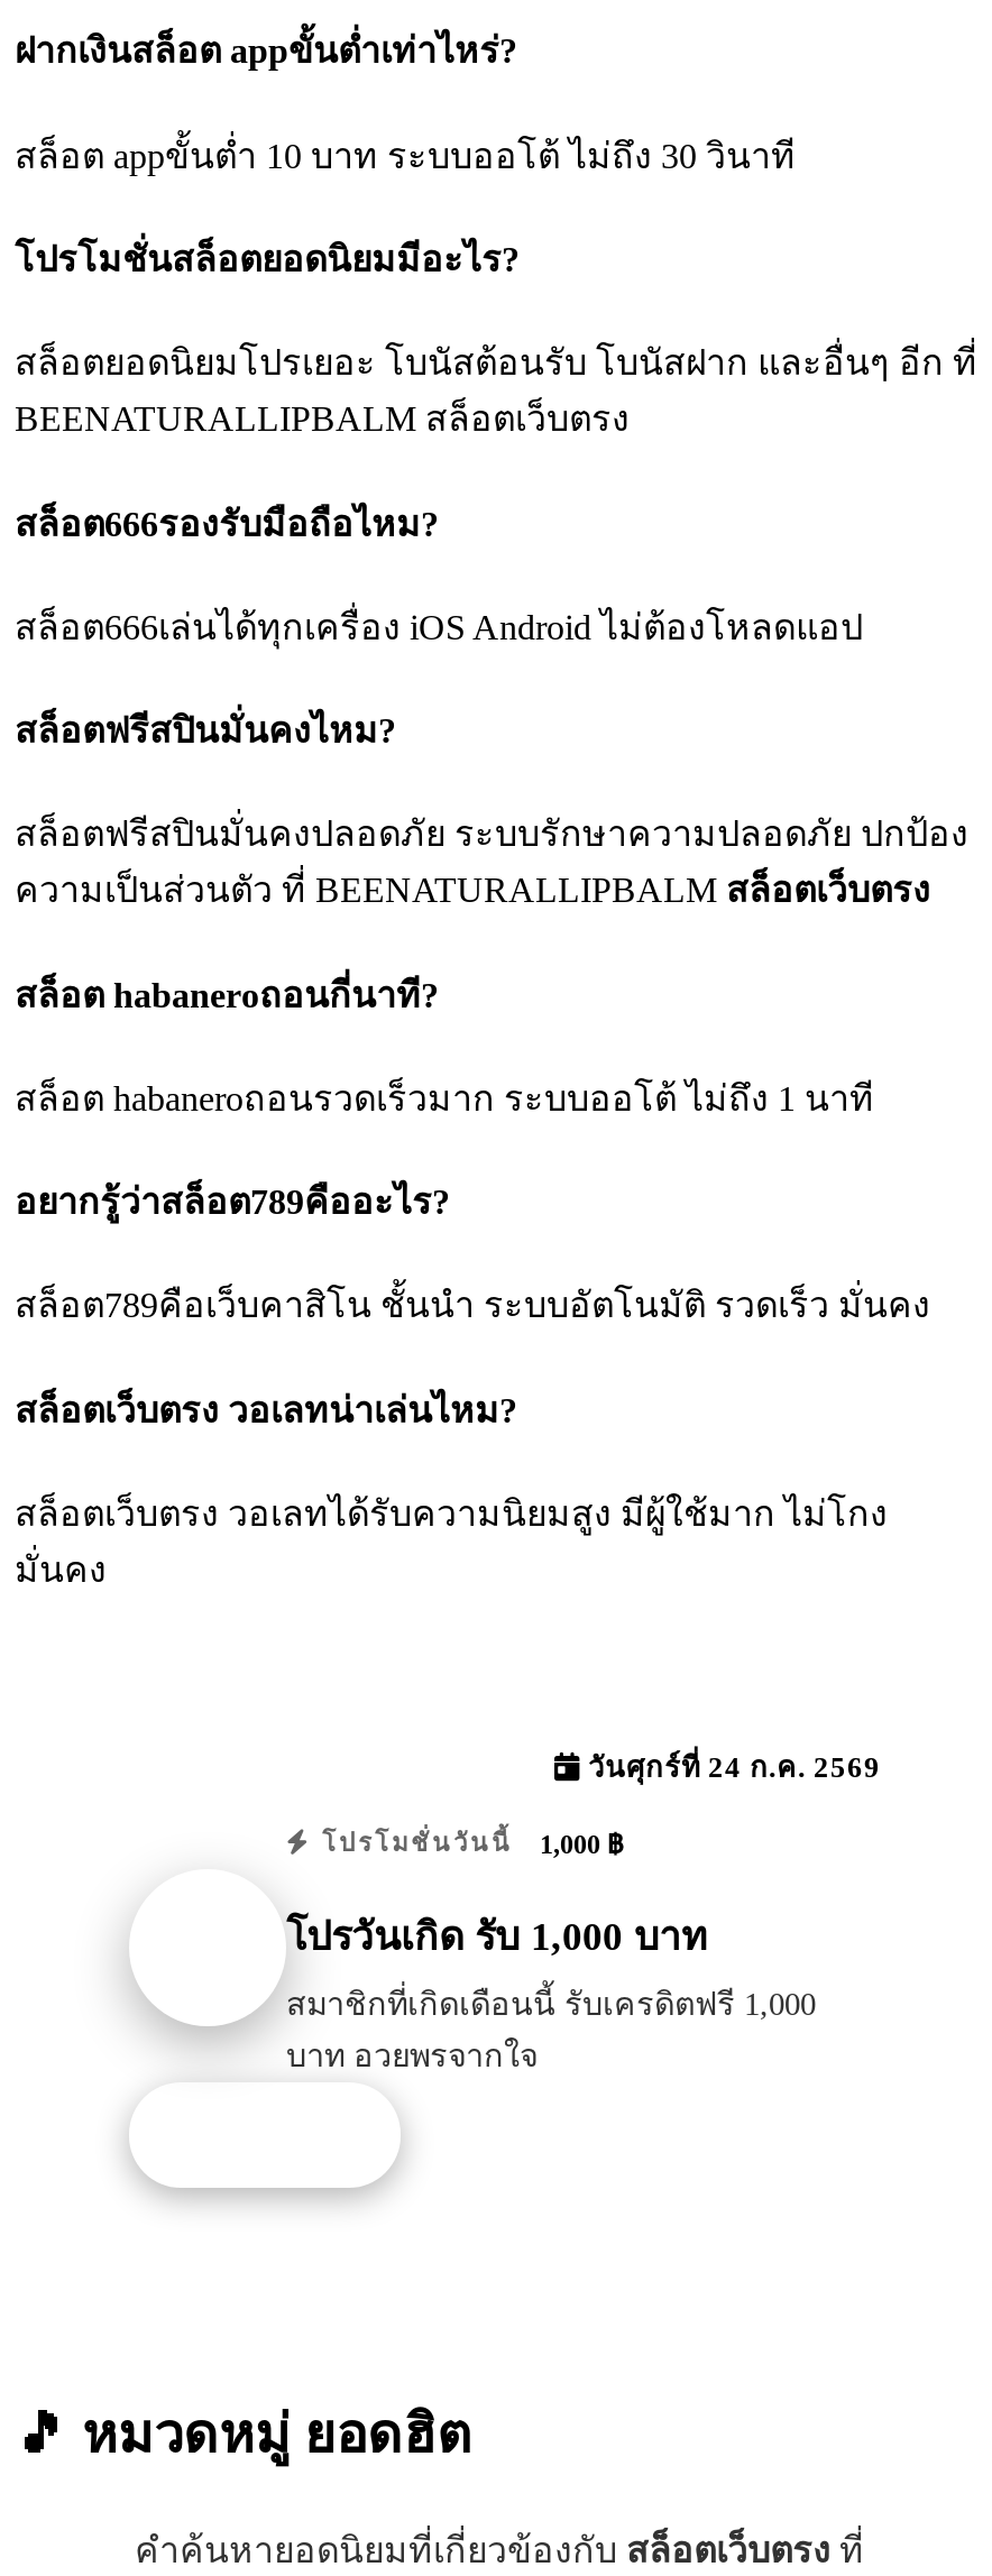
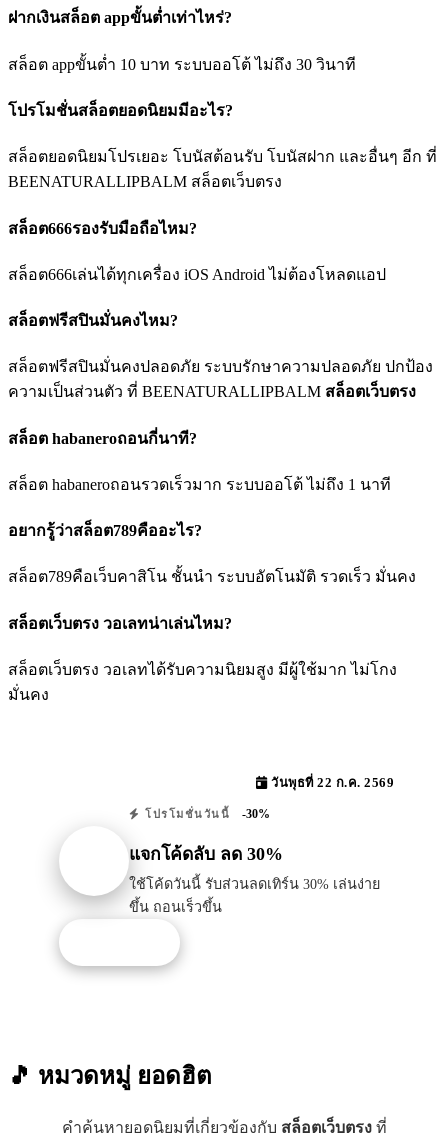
- วันศุกร์ที่ 24 ก.ค. 2569
+ วันพุธที่ 22 ก.ค. 2569

- โปรโมชั่นวันนี้ 1,000 ฿
+ โปรโมชั่นวันนี้ -30%

- โปรวันเกิด รับ 1,000 บาท
+ แจกโค้ดลับ ลด 30%

- สมาชิกที่เกิดเดือนนี้ รับเครดิตฟรี 1,000
- บาท อวยพรจากใจ
+ ใช้โค้ดวันนี้ รับส่วนลดเทิร์น 30% เล่นง่าย
+ ขึ้น ถอนเร็วขึ้น
